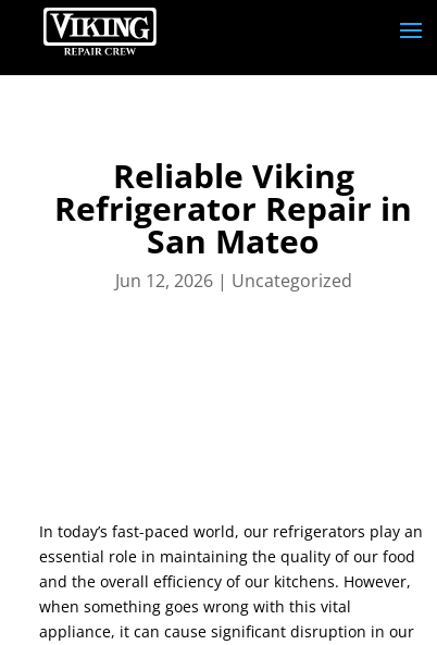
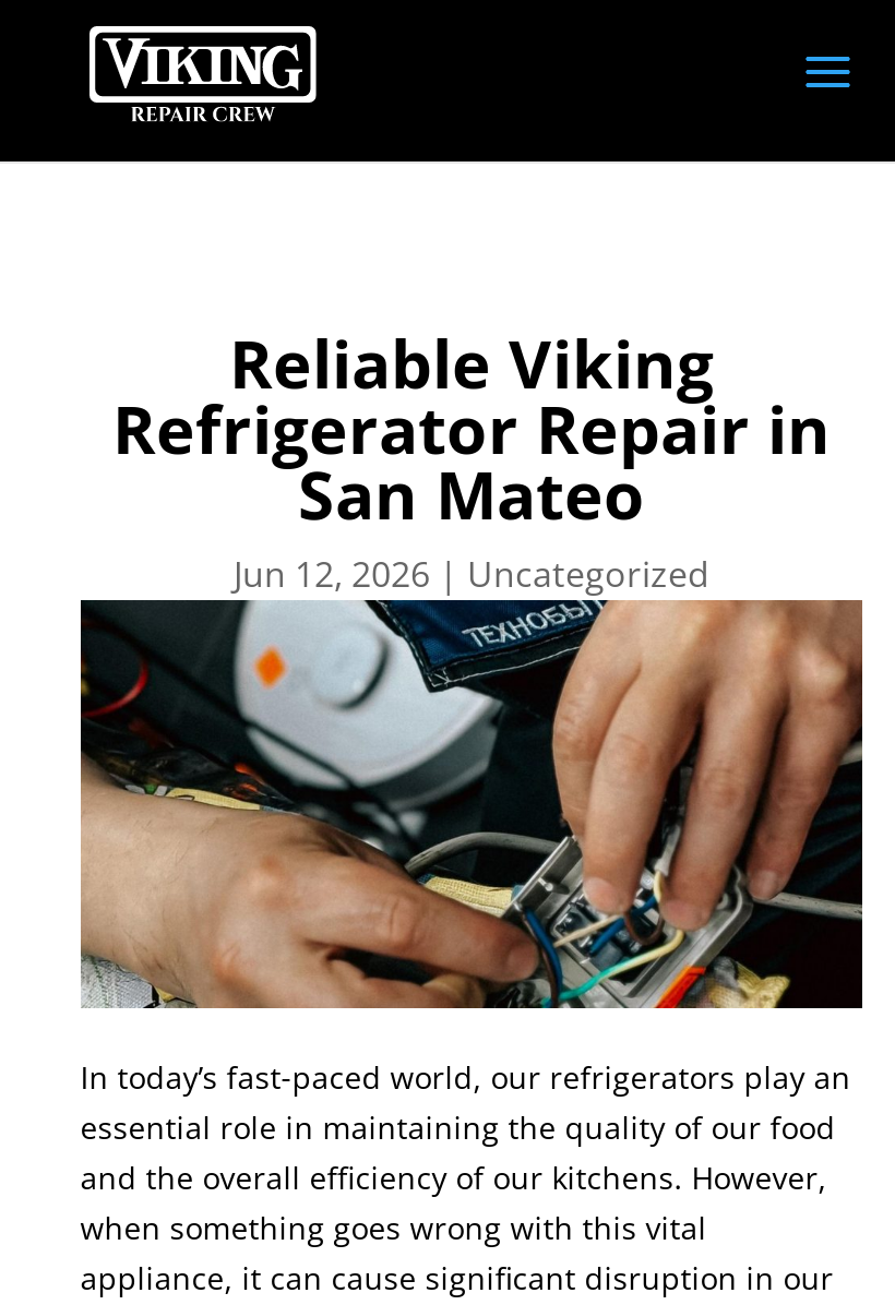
+ [image]
